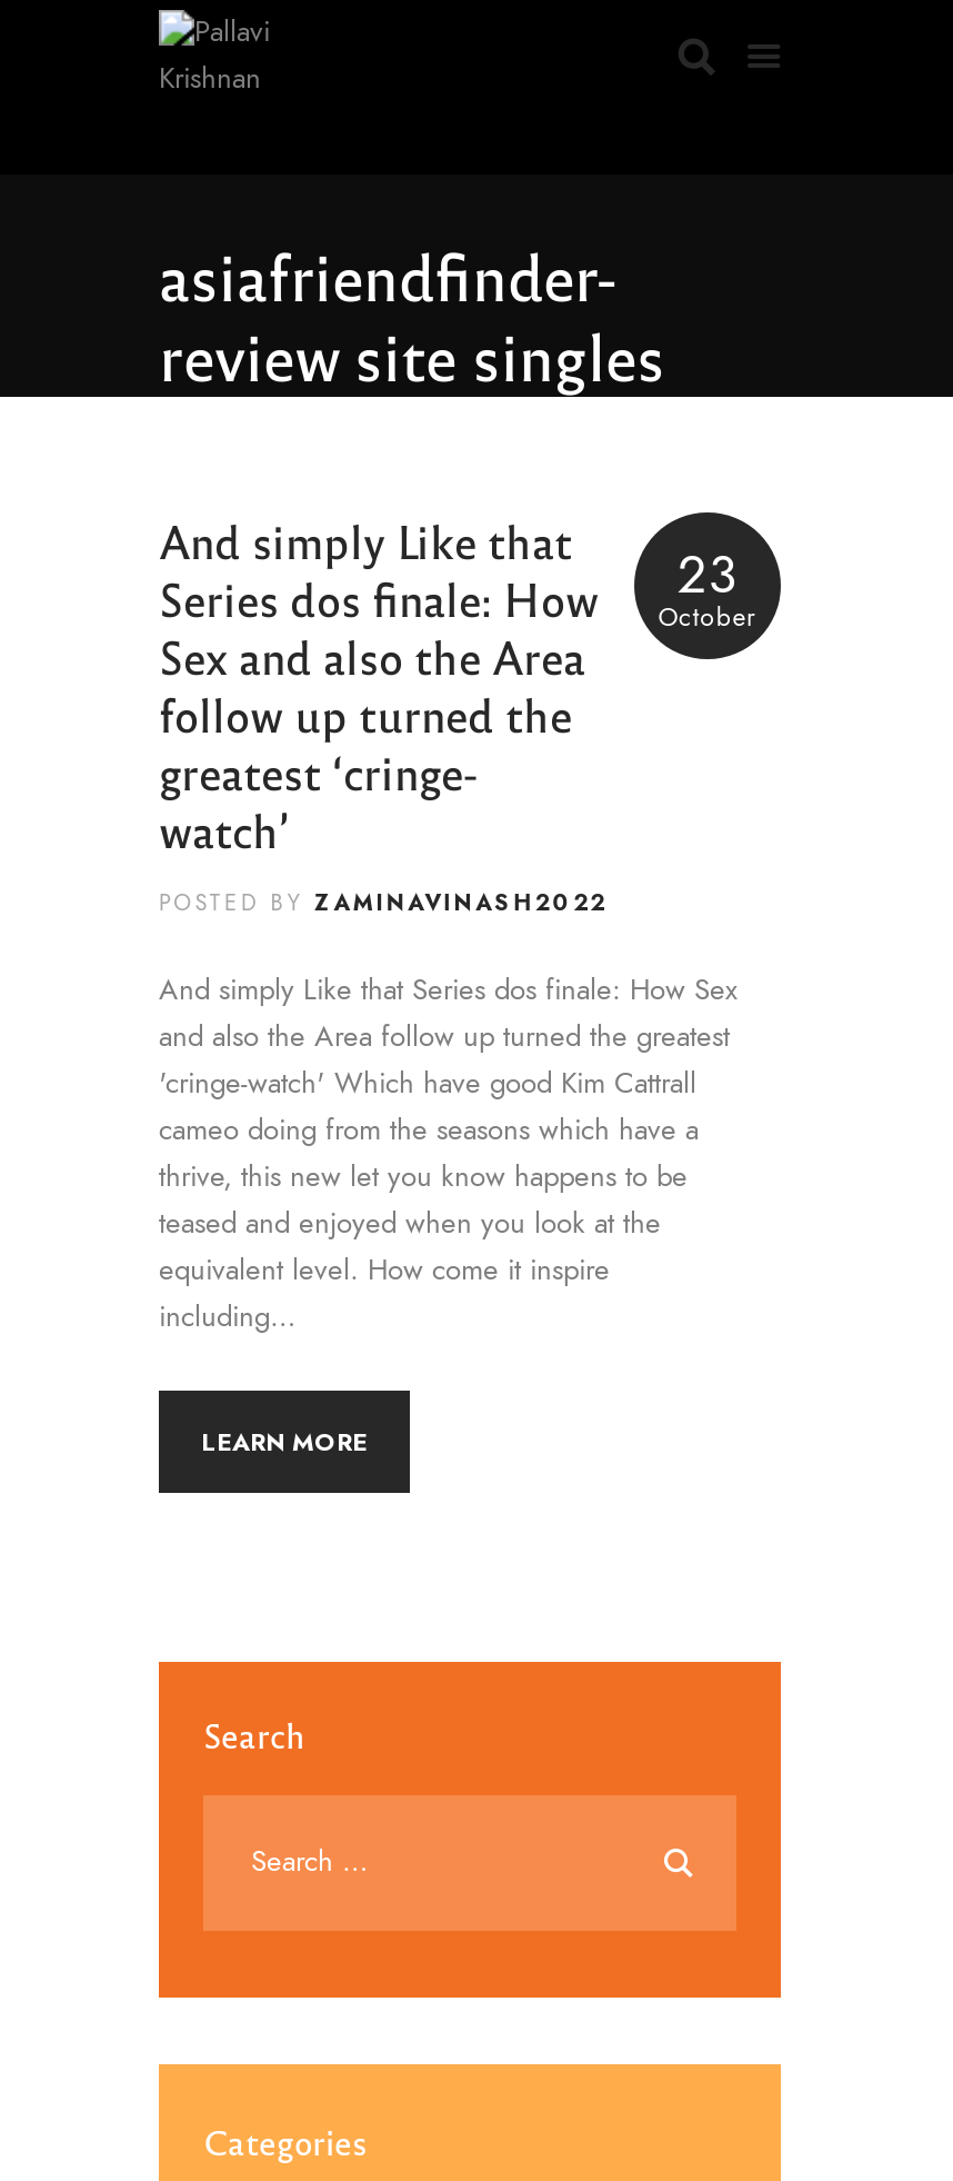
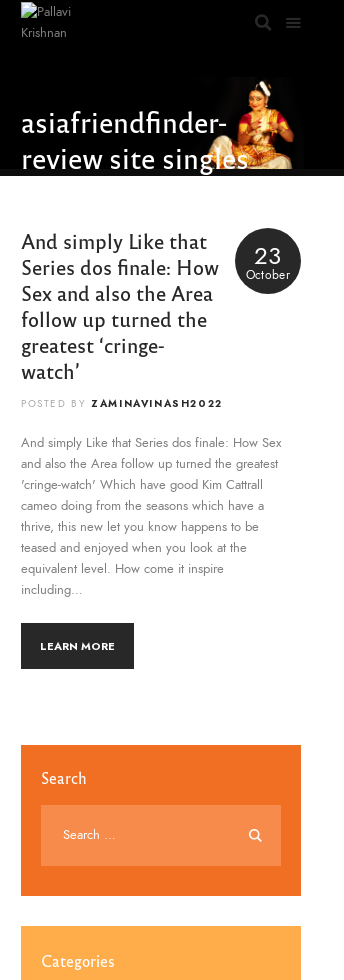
+ [image]
